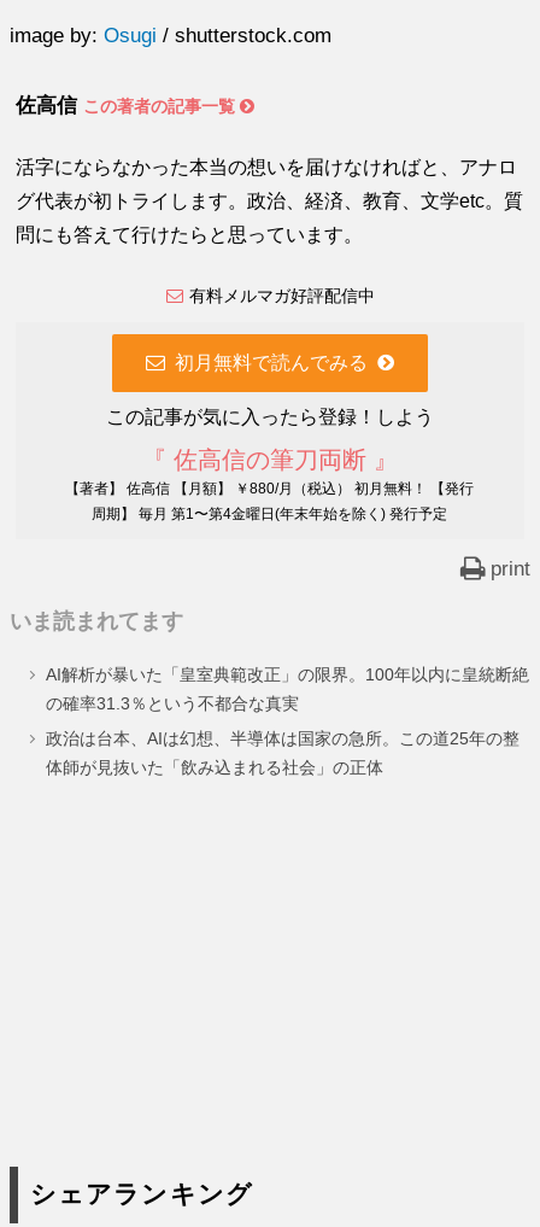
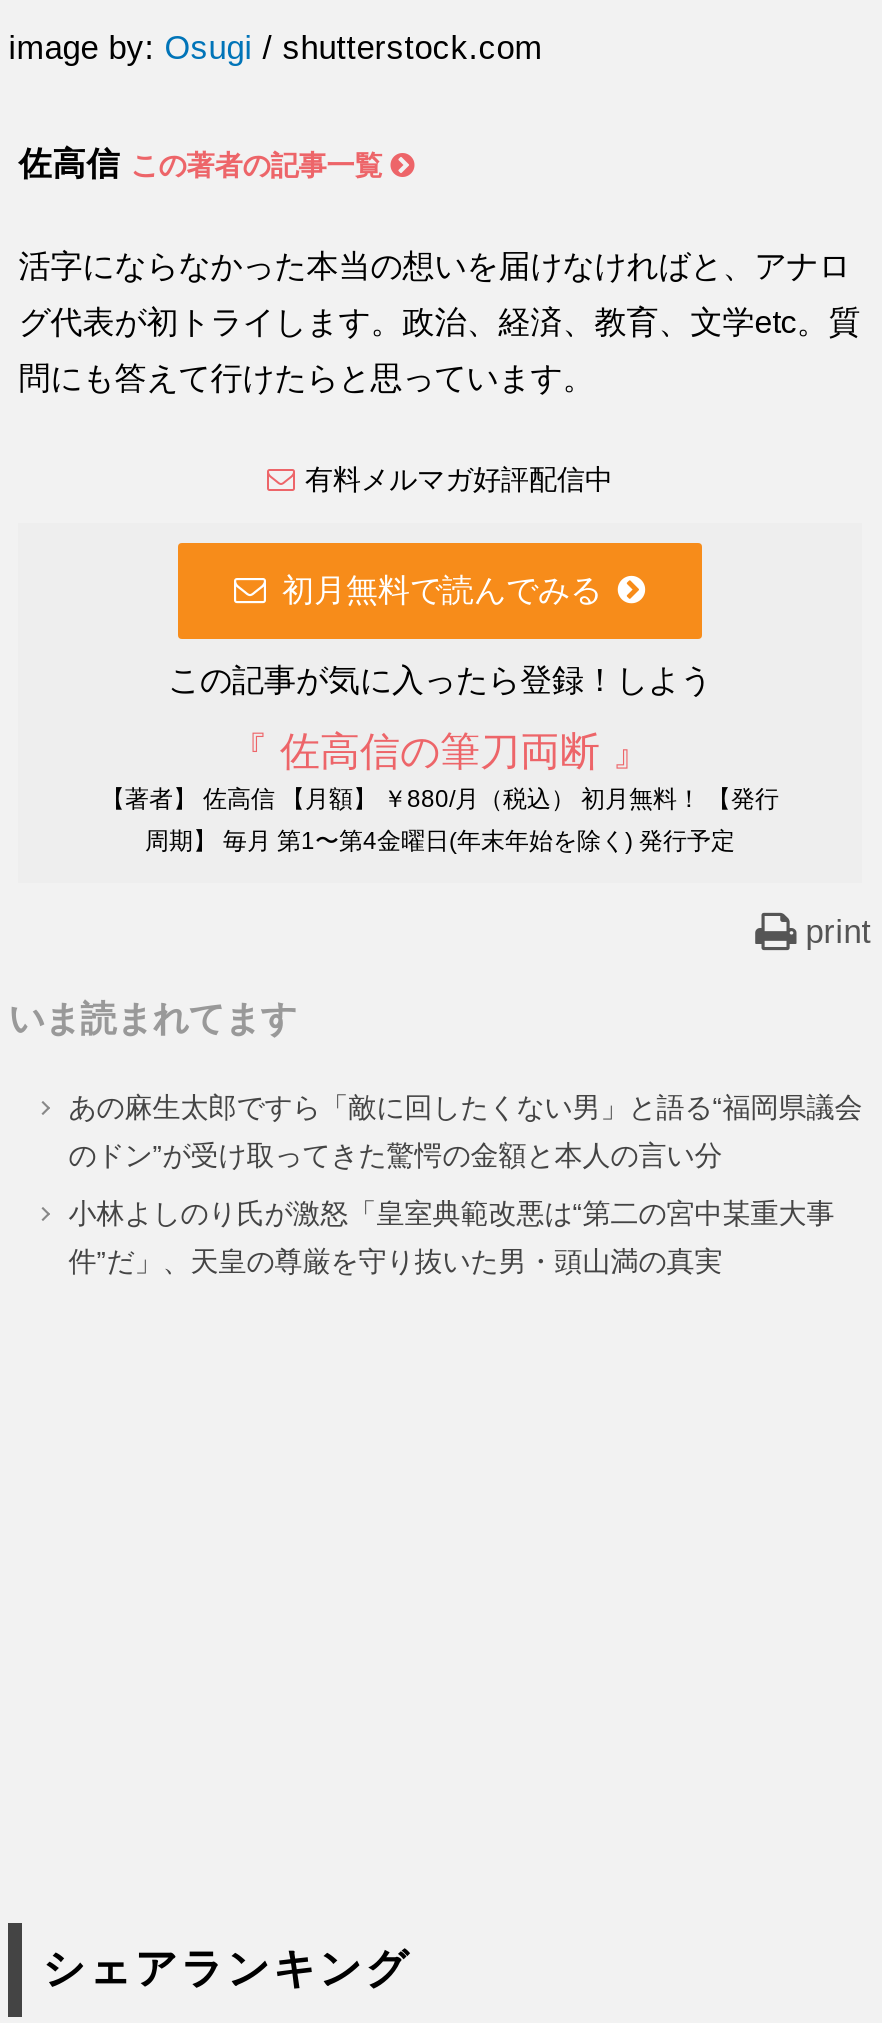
- AI解析が暴いた「皇室典範改正」の限界。100年以内に皇統断絶
+ あの麻生太郎ですら「敵に回したくない男」と語る“福岡県議会

- の確率31.3％という不都合な真実
+ のドン”が受け取ってきた驚愕の金額と本人の言い分

- 政治は台本、AIは幻想、半導体は国家の急所。この道25年の整
+ 小林よしのり氏が激怒「皇室典範改悪は“第二の宮中某重大事

- 体師が見抜いた「飲み込まれる社会」の正体
+ 件”だ」、天皇の尊厳を守り抜いた男・頭山満の真実
